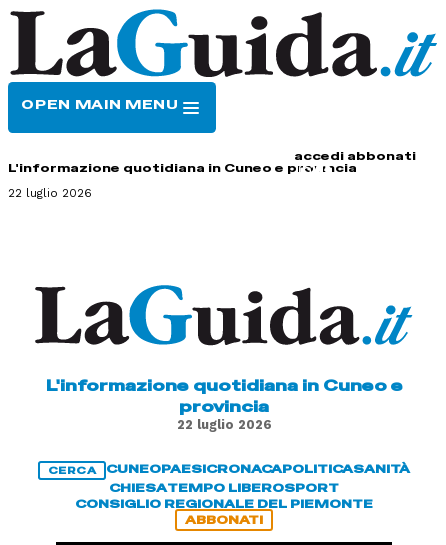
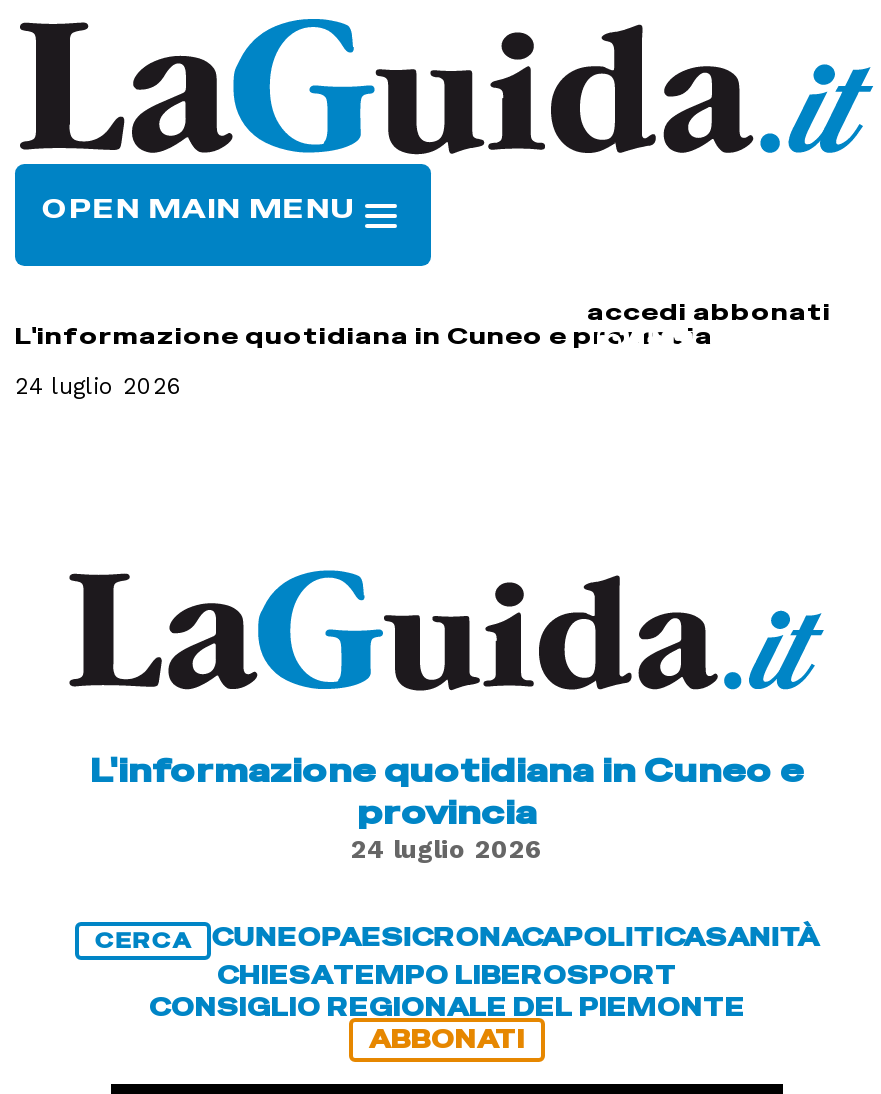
- 22 luglio 2026
+ 24 luglio 2026

- 22 luglio 2026
+ 24 luglio 2026
